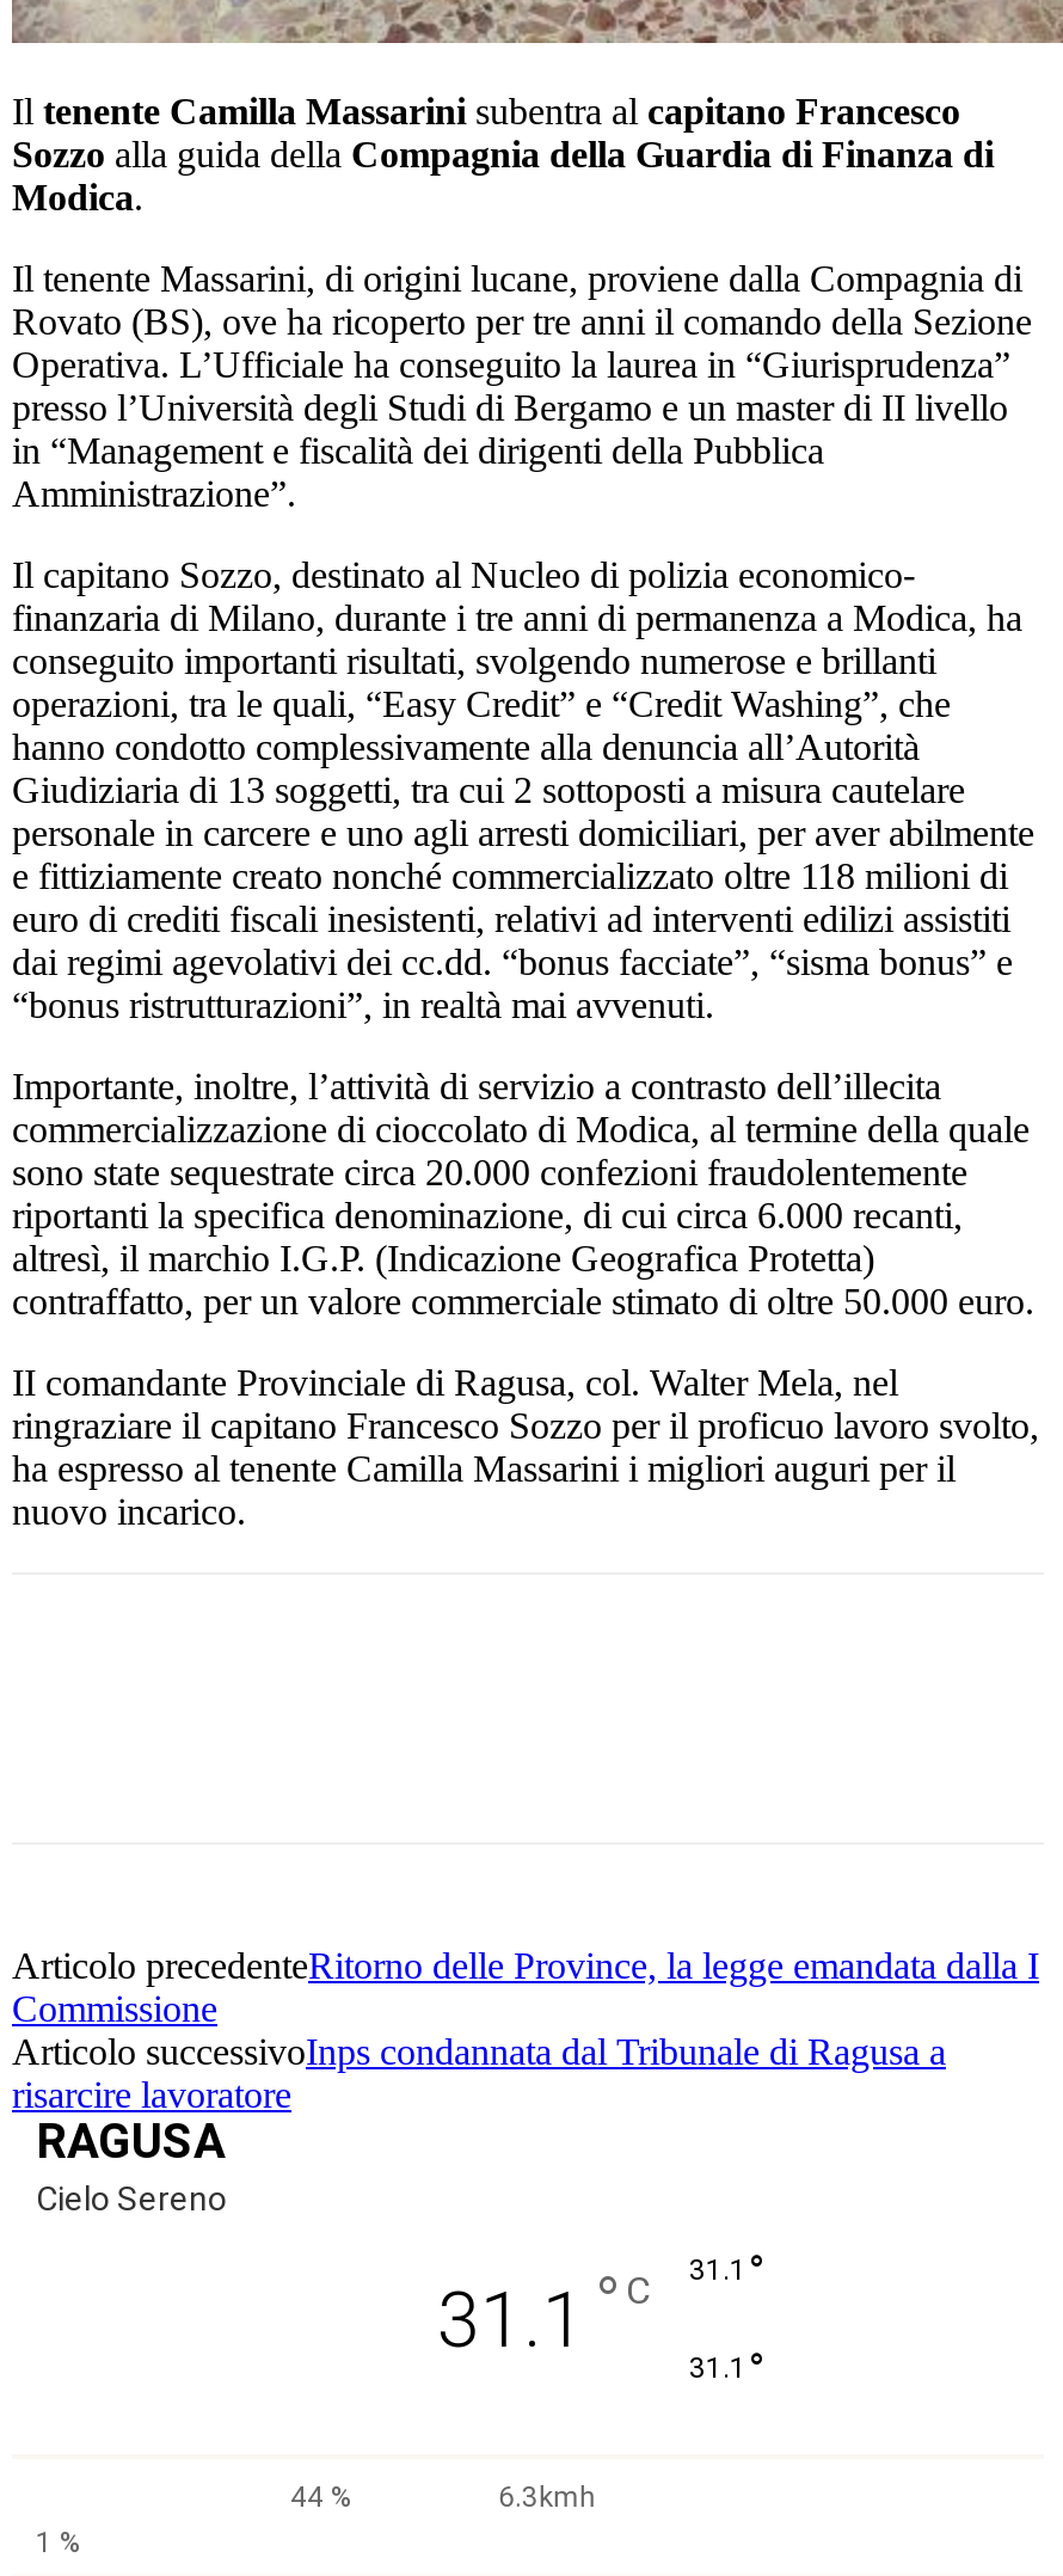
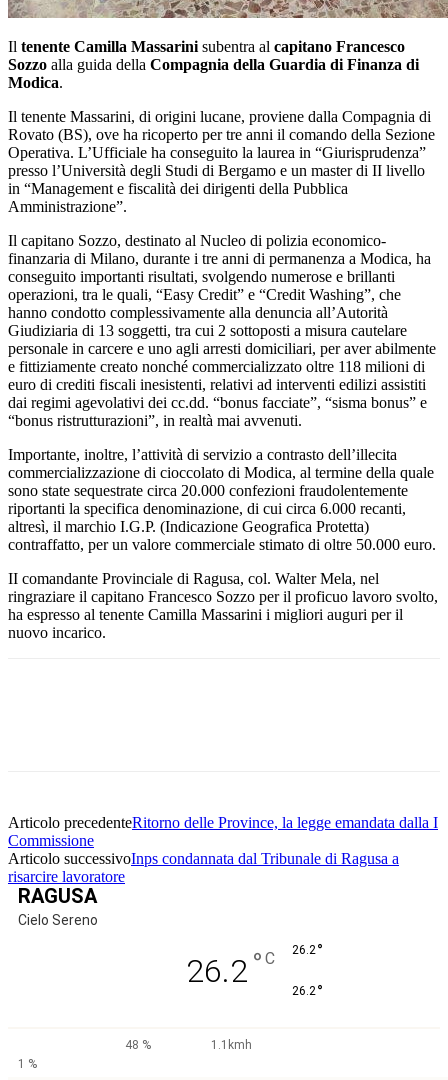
- 31.1 ° C
- 31.1 °
+ 26.2 ° C
+ 26.2 °

- 31.1 °
+ 26.2 °

- 44 %
- 6.3kmh
+ 48 %
+ 1.1kmh
